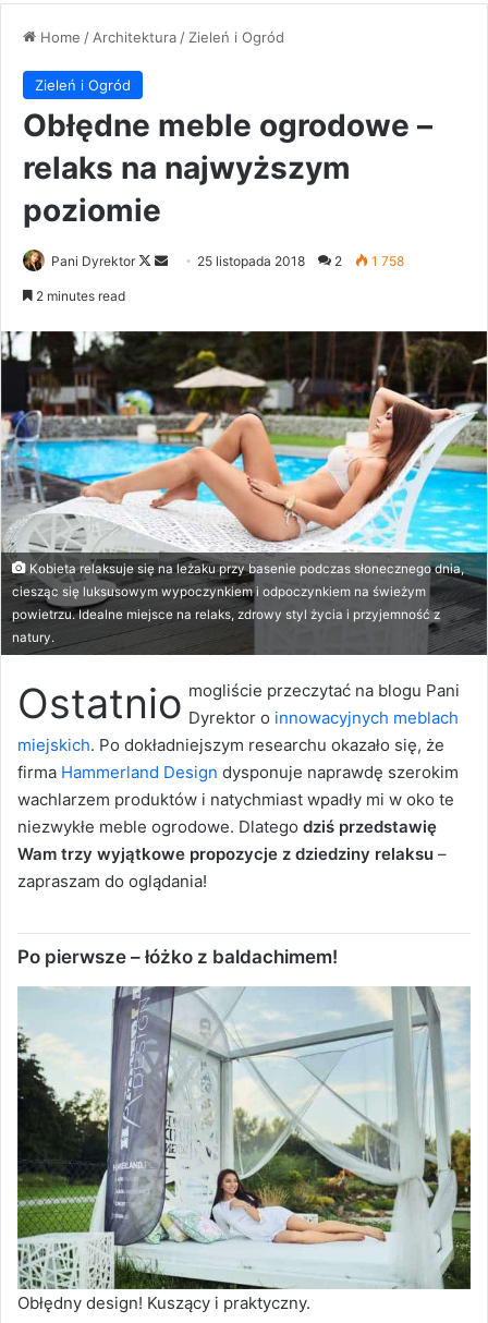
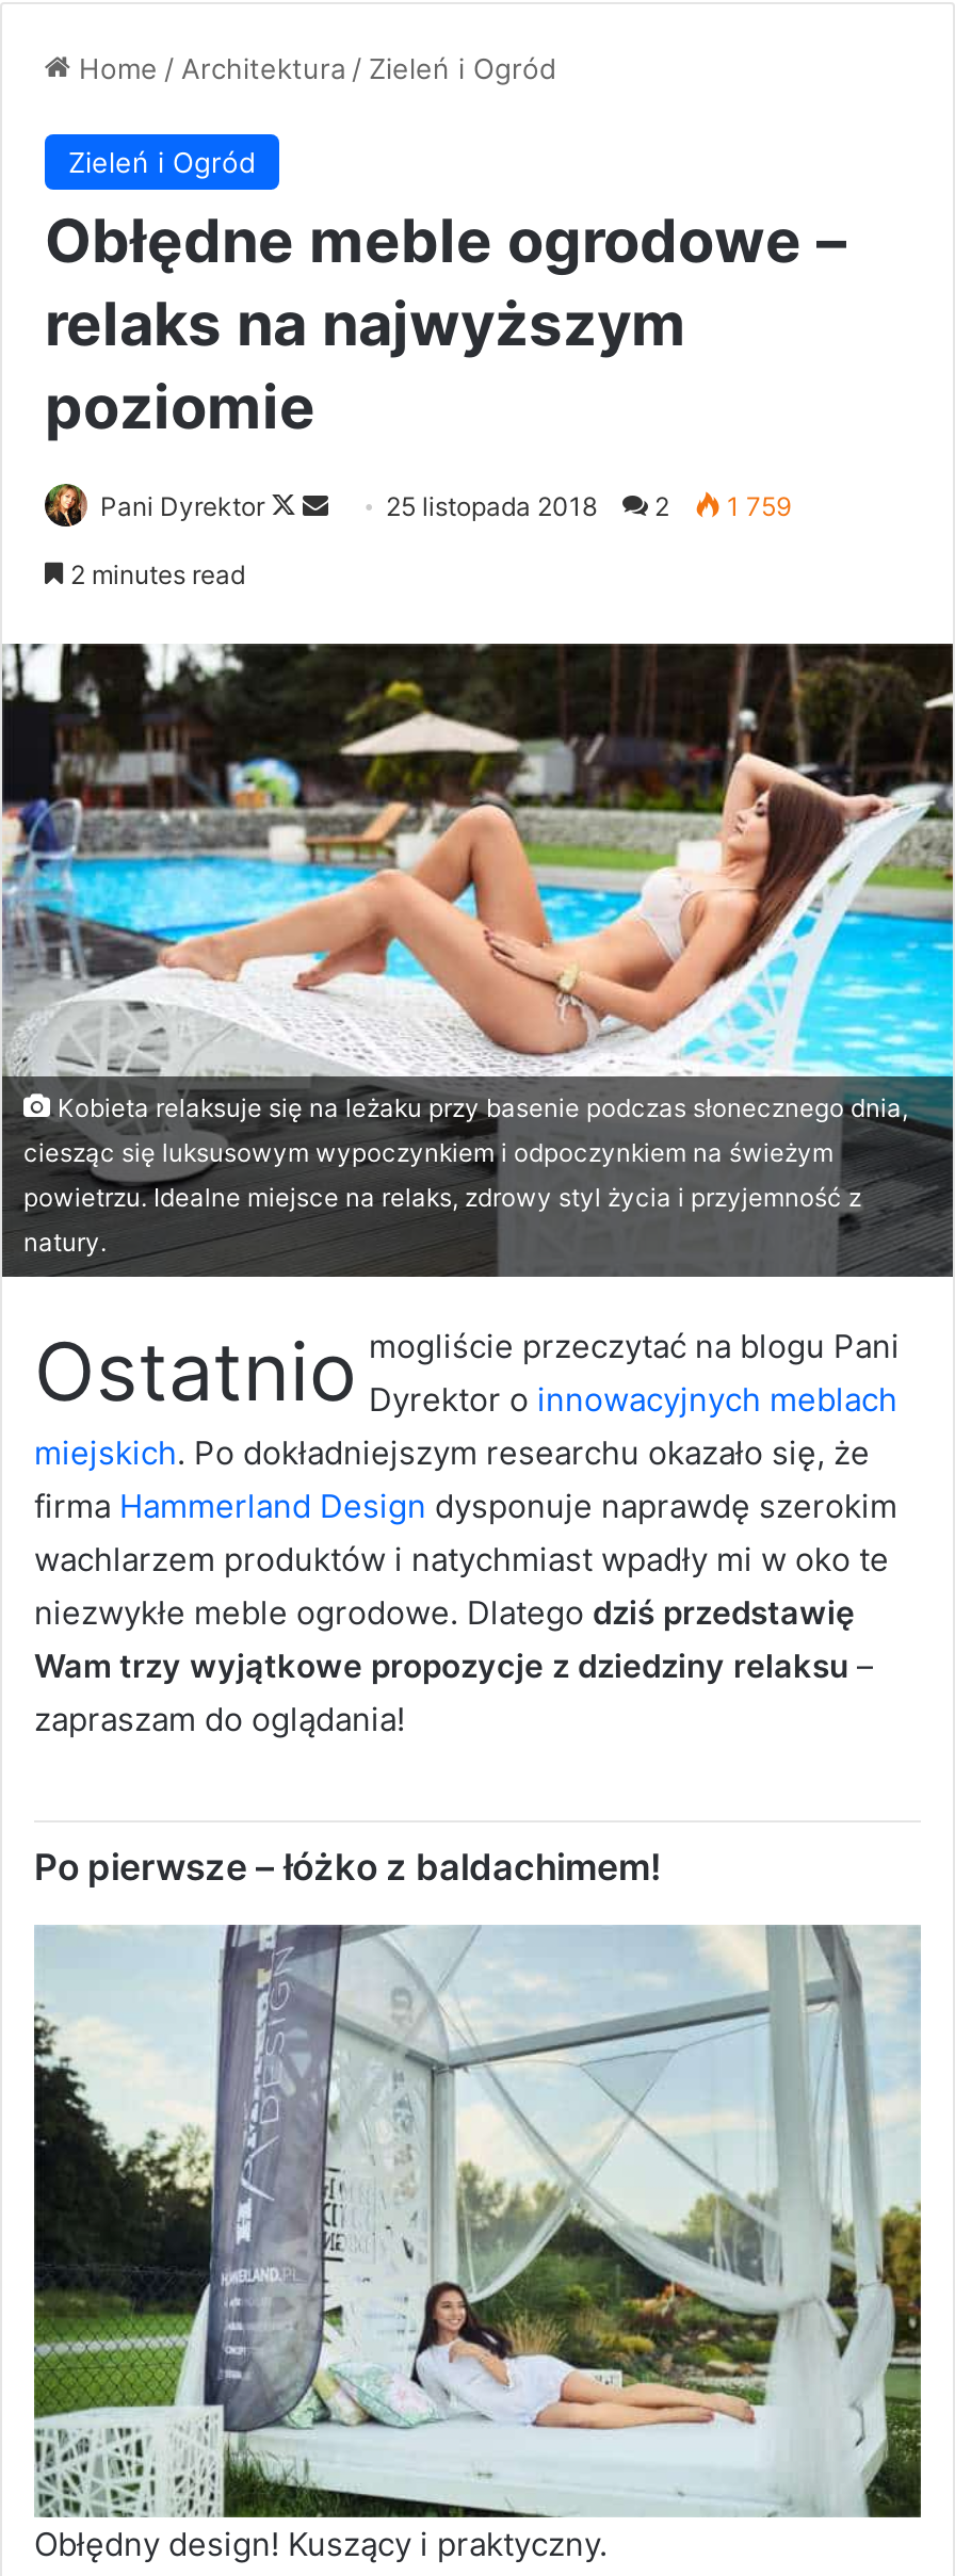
- 1 758
+ 1 759
